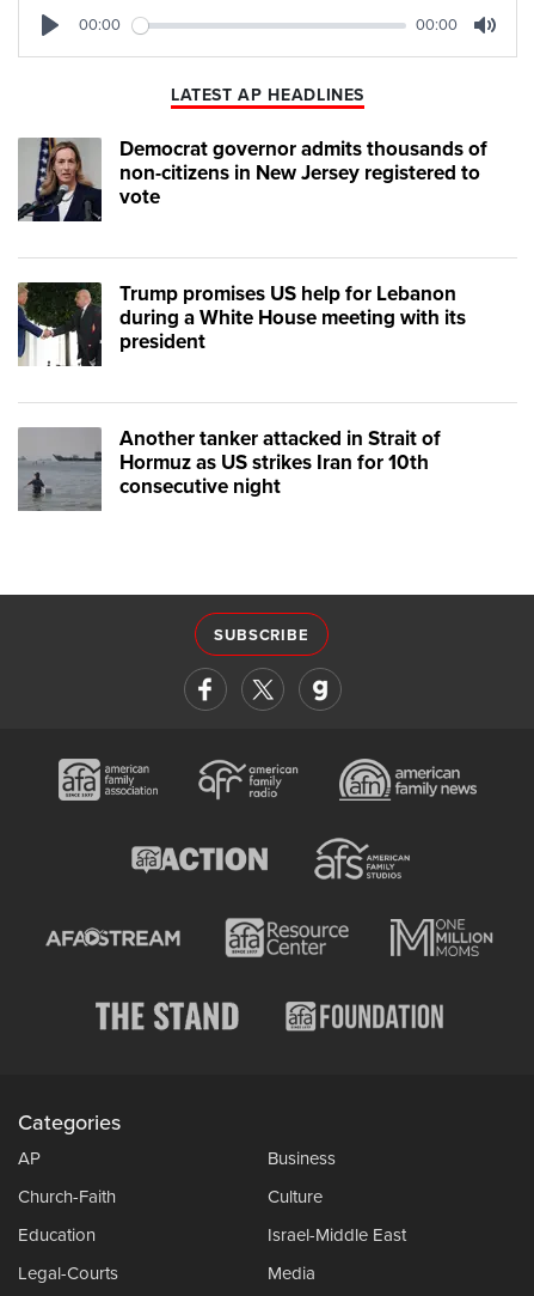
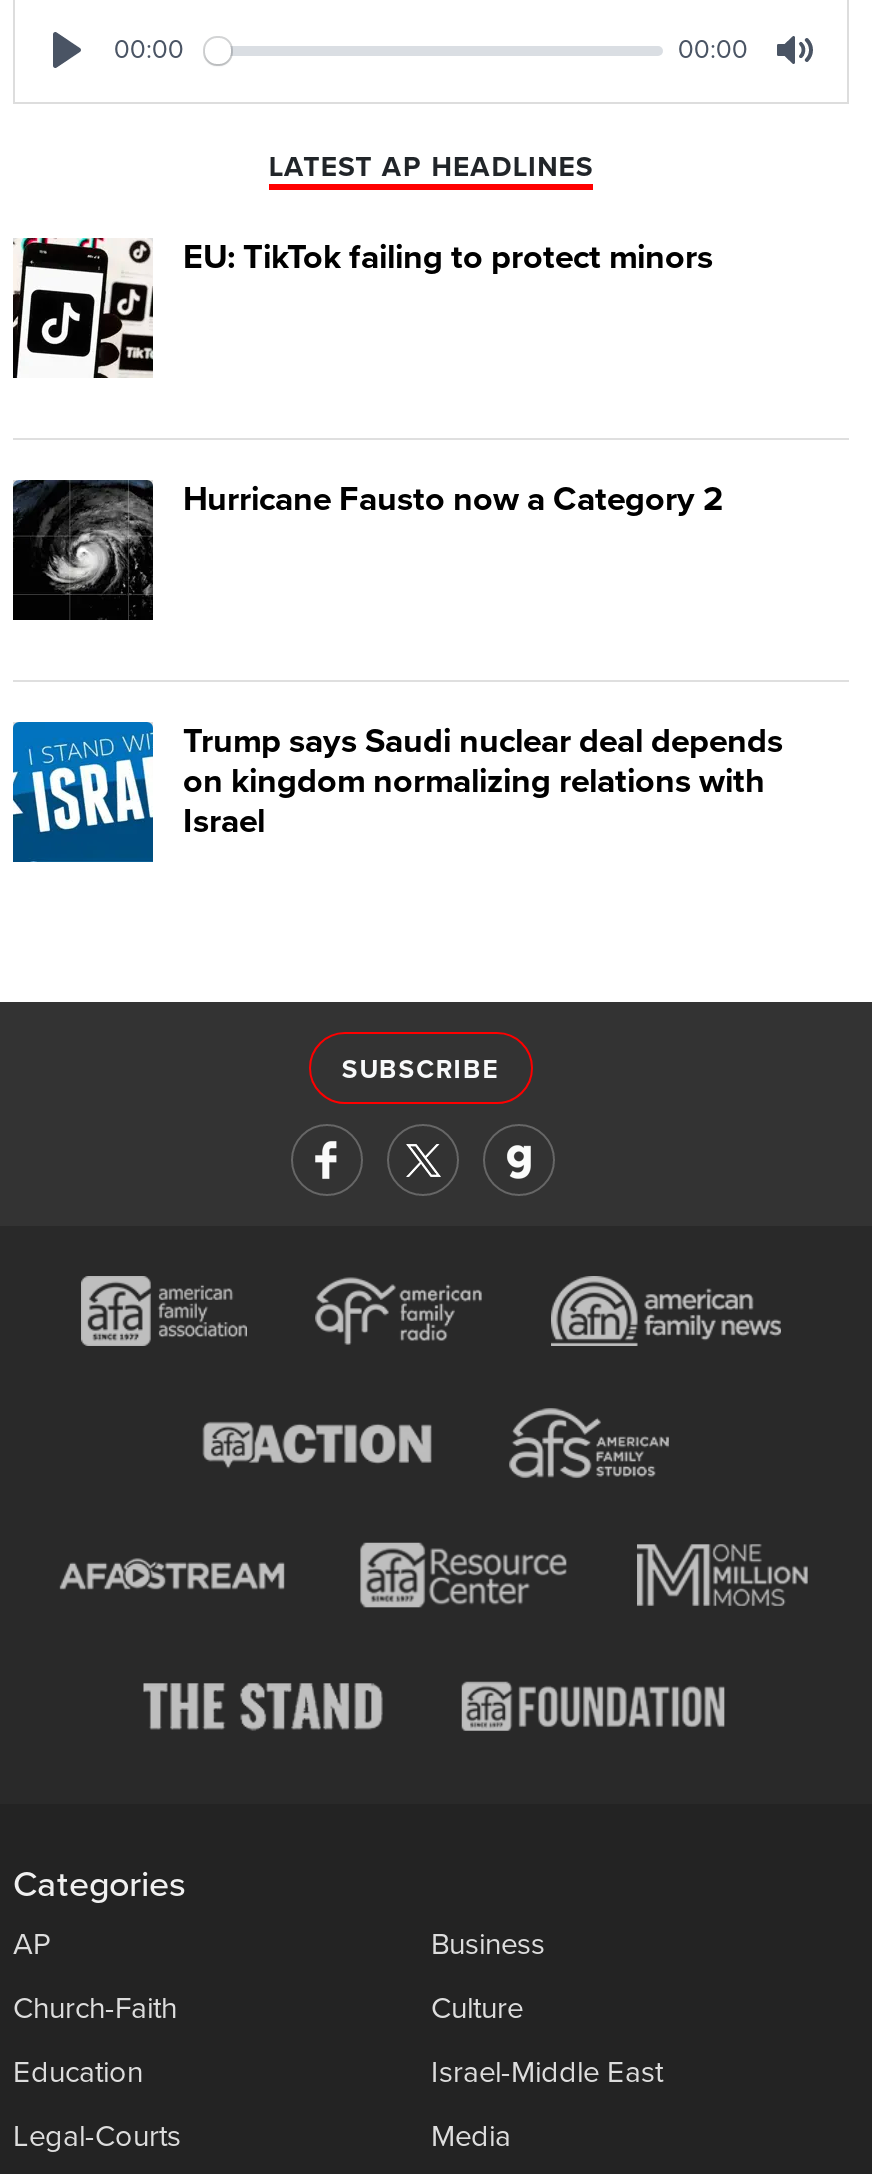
- [image]
- Democrat governor admits thousands of
- non-citizens in New Jersey registered to
- vote
+ [image]
+ EU: TikTok failing to protect minors

- [image]
- Trump promises US help for Lebanon
- during a White House meeting with its
- president
+ [image]
+ Hurricane Fausto now a Category 2

- [image]
- Another tanker attacked in Strait of
- Hormuz as US strikes Iran for 10th
- consecutive night
+ [image]
+ Trump says Saudi nuclear deal depends
+ on kingdom normalizing relations with
+ Israel
